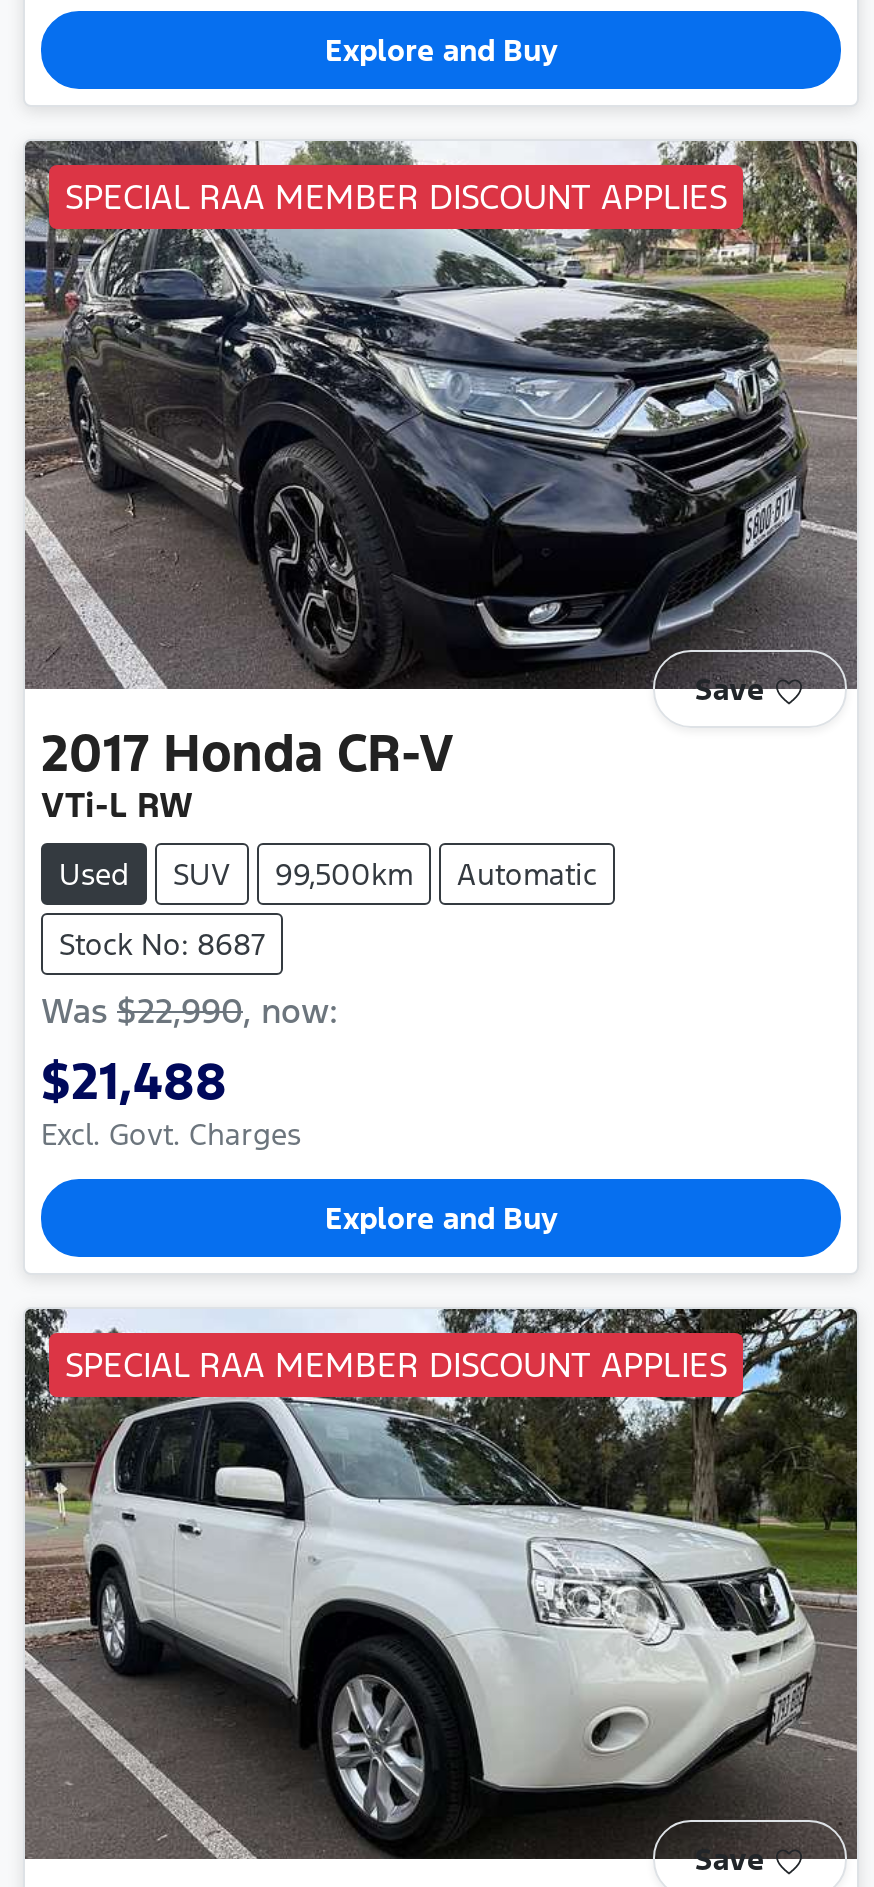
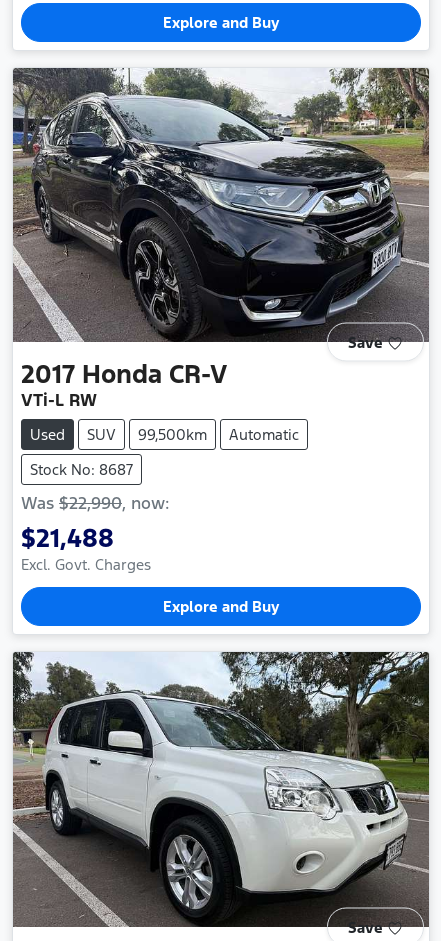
- SPECIAL RAA MEMBER DISCOUNT APPLIES

- SPECIAL RAA MEMBER DISCOUNT APPLIES
